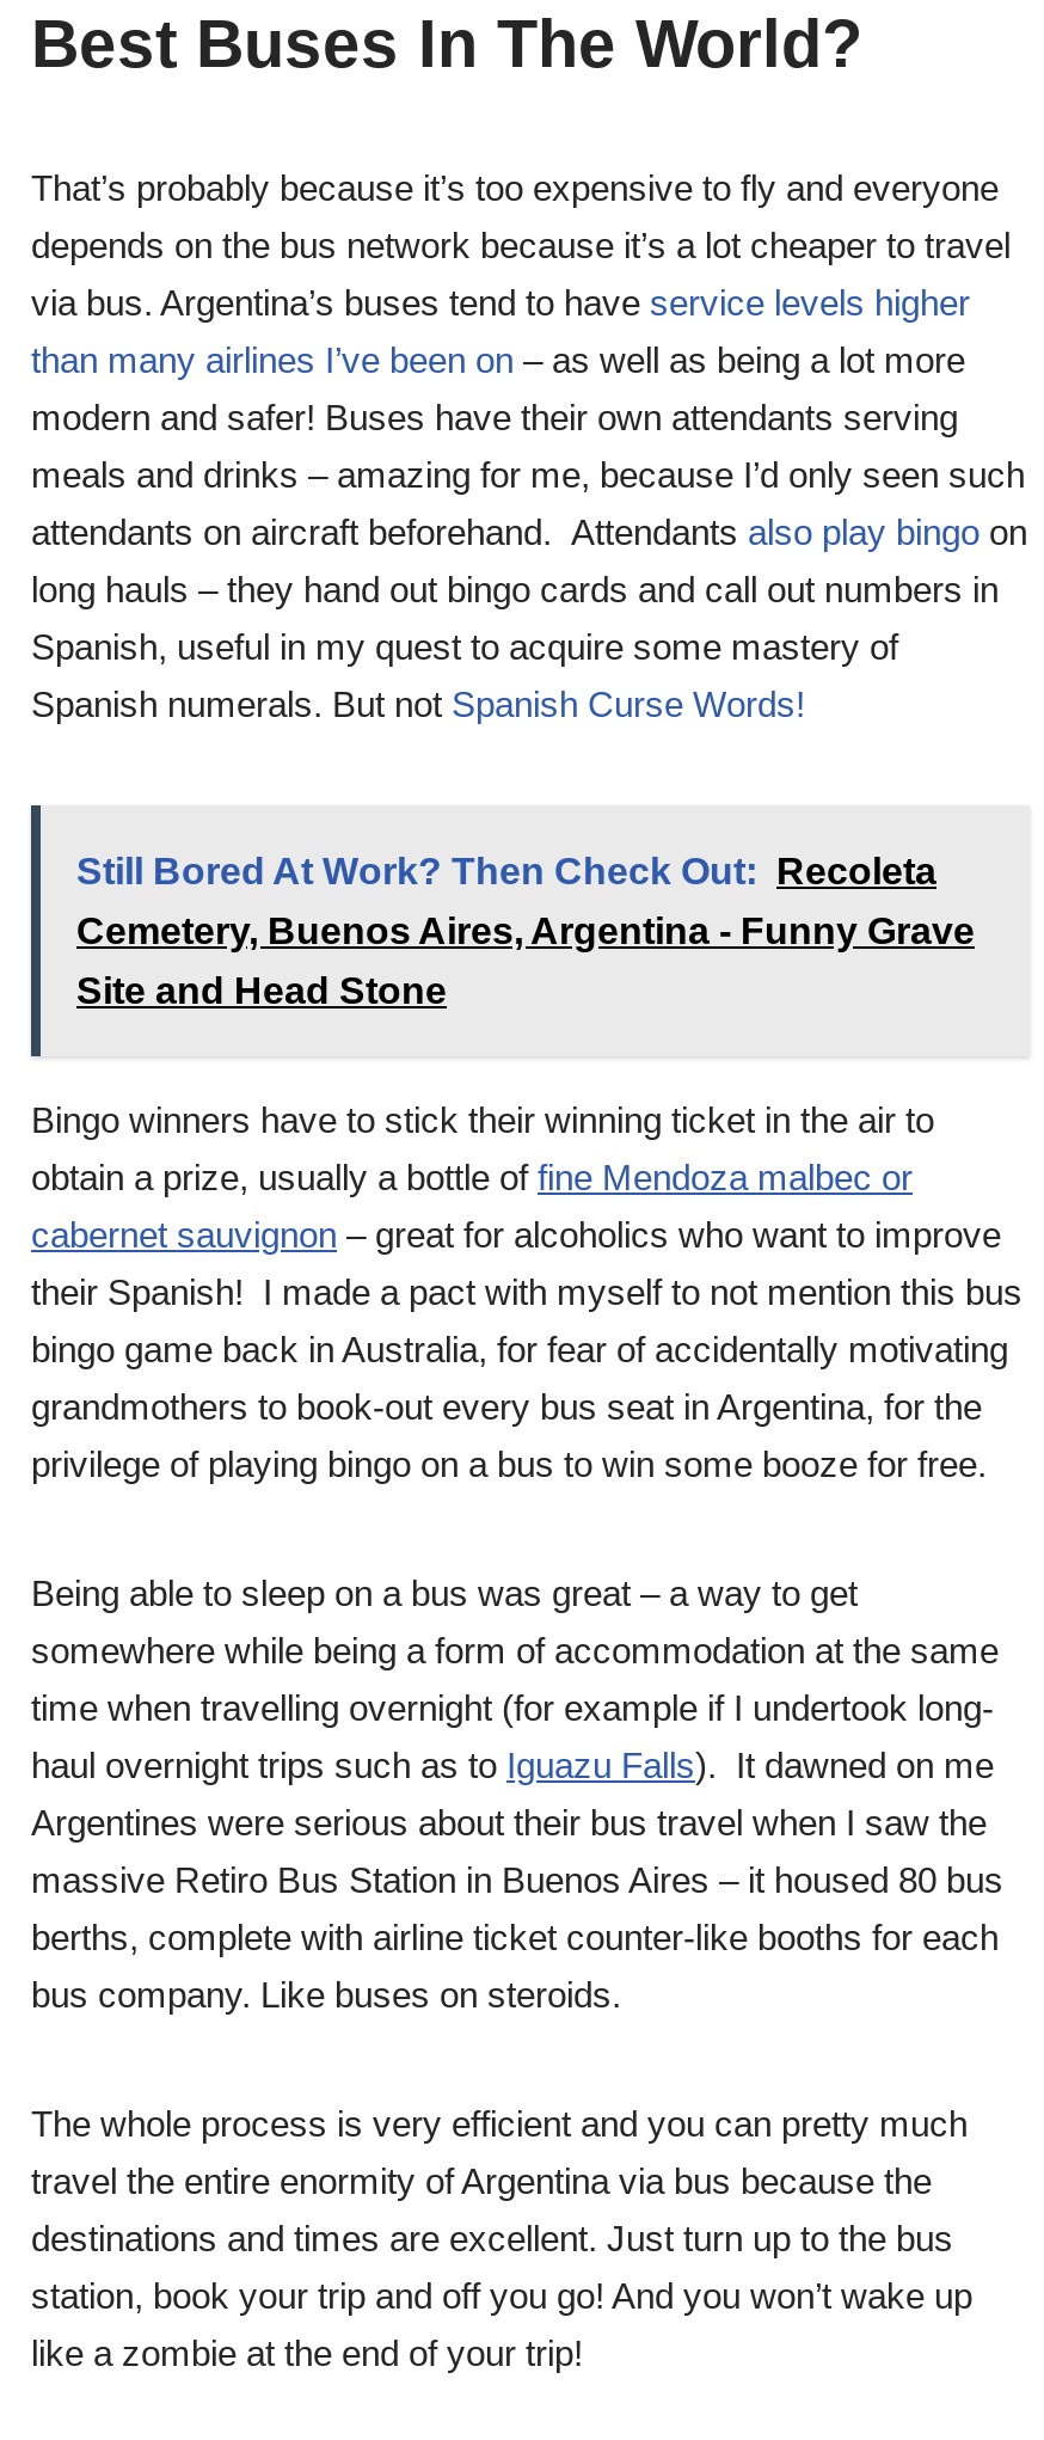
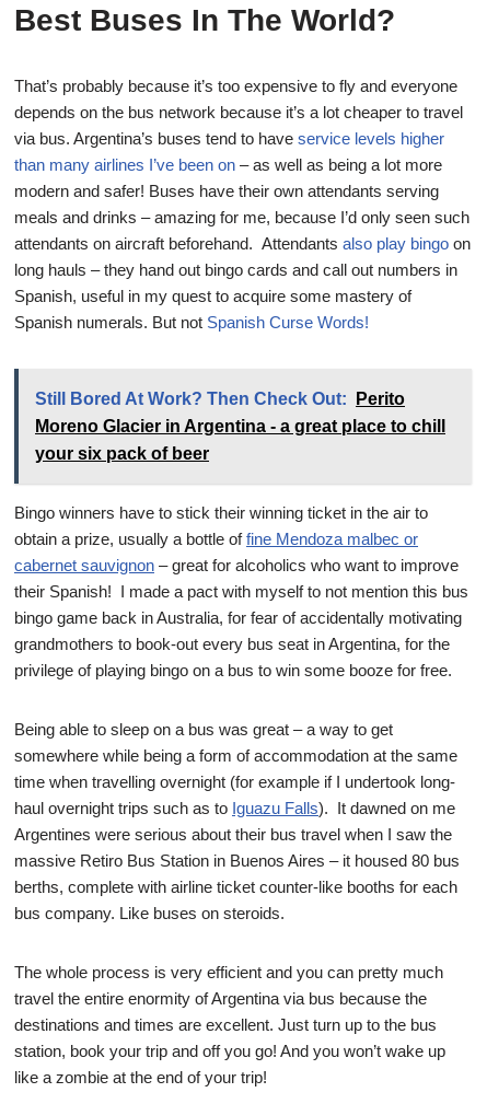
- Still Bored At Work? Then Check Out: Recoleta
+ Still Bored At Work? Then Check Out: Perito

- Cemetery, Buenos Aires, Argentina - Funny Grave
+ Moreno Glacier in Argentina - a great place to chill

- Site and Head Stone
+ your six pack of beer
